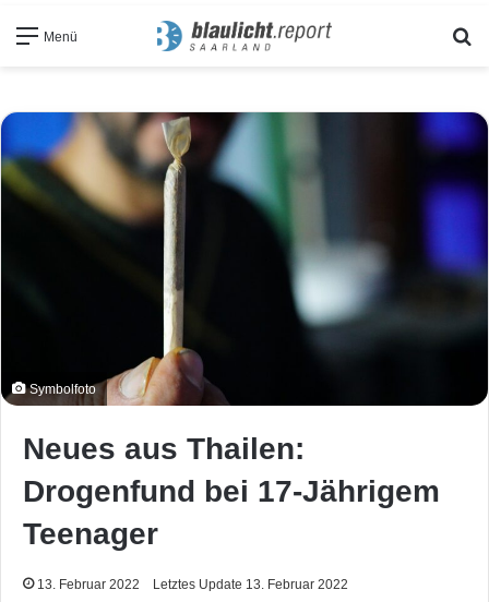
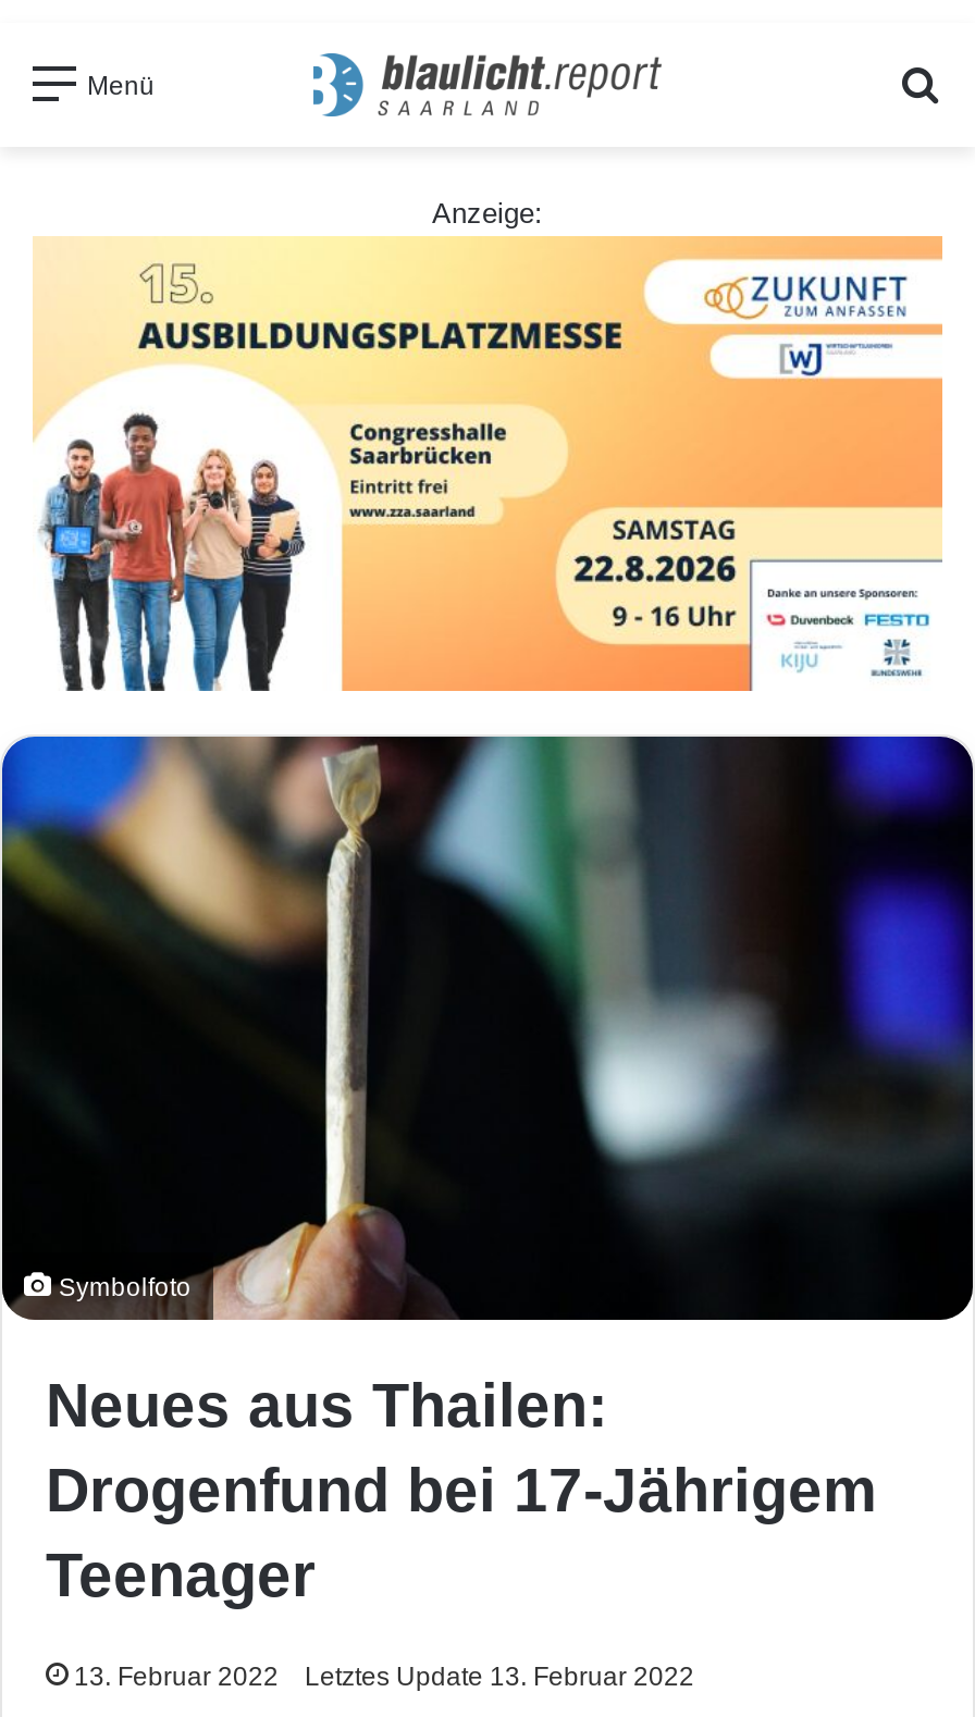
+ [image]

+ Anzeige:
